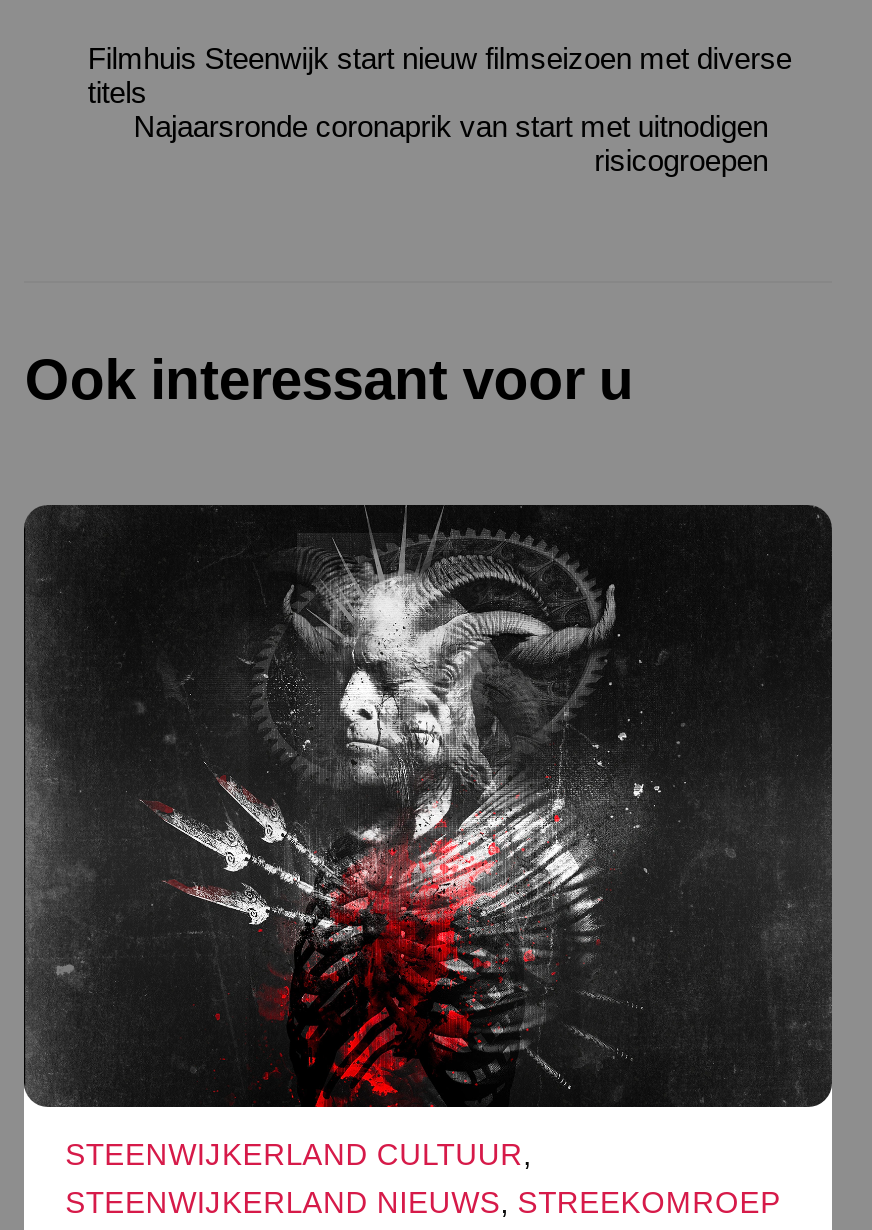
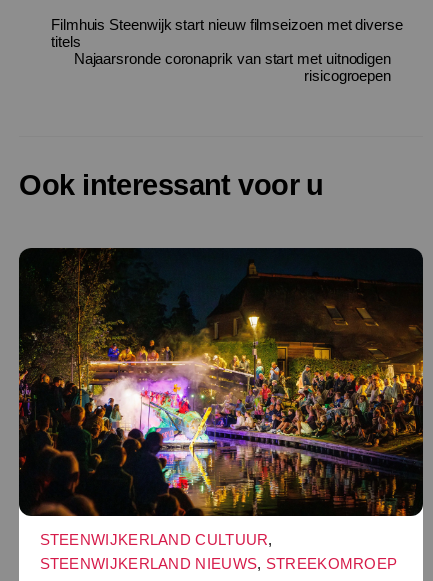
- [image]
+ [image]
